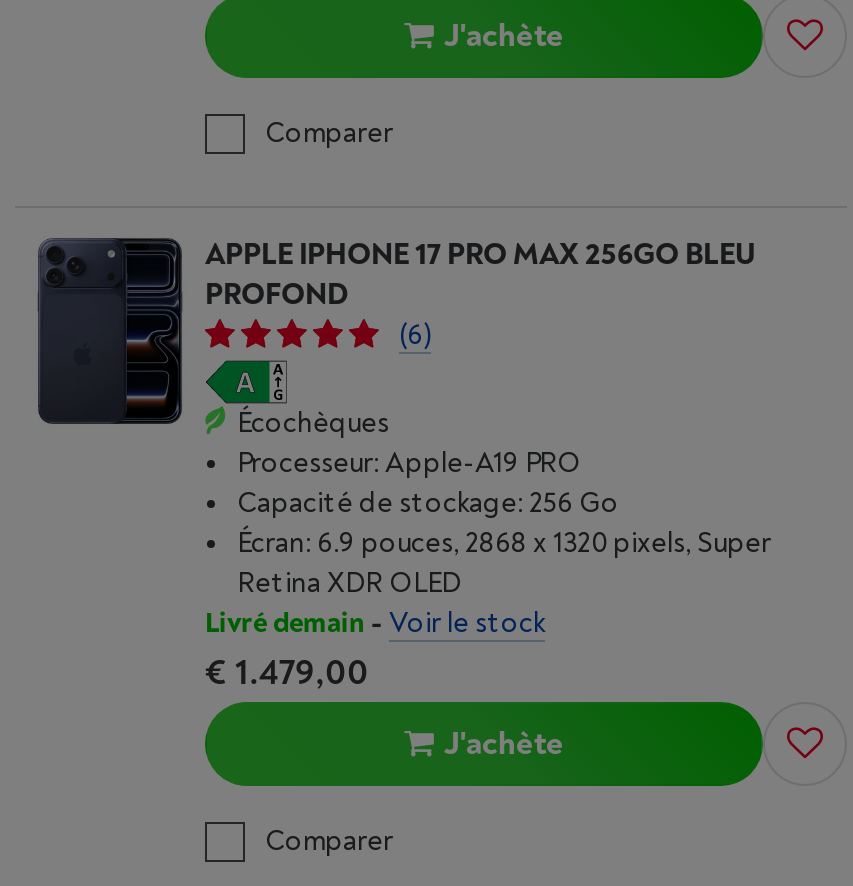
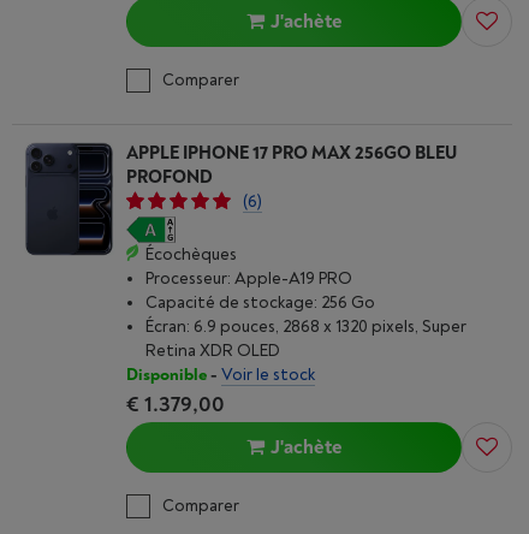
- Livré demain - Voir le stock
- € 1.479,00
+ Disponible - Voir le stock
+ € 1.379,00
